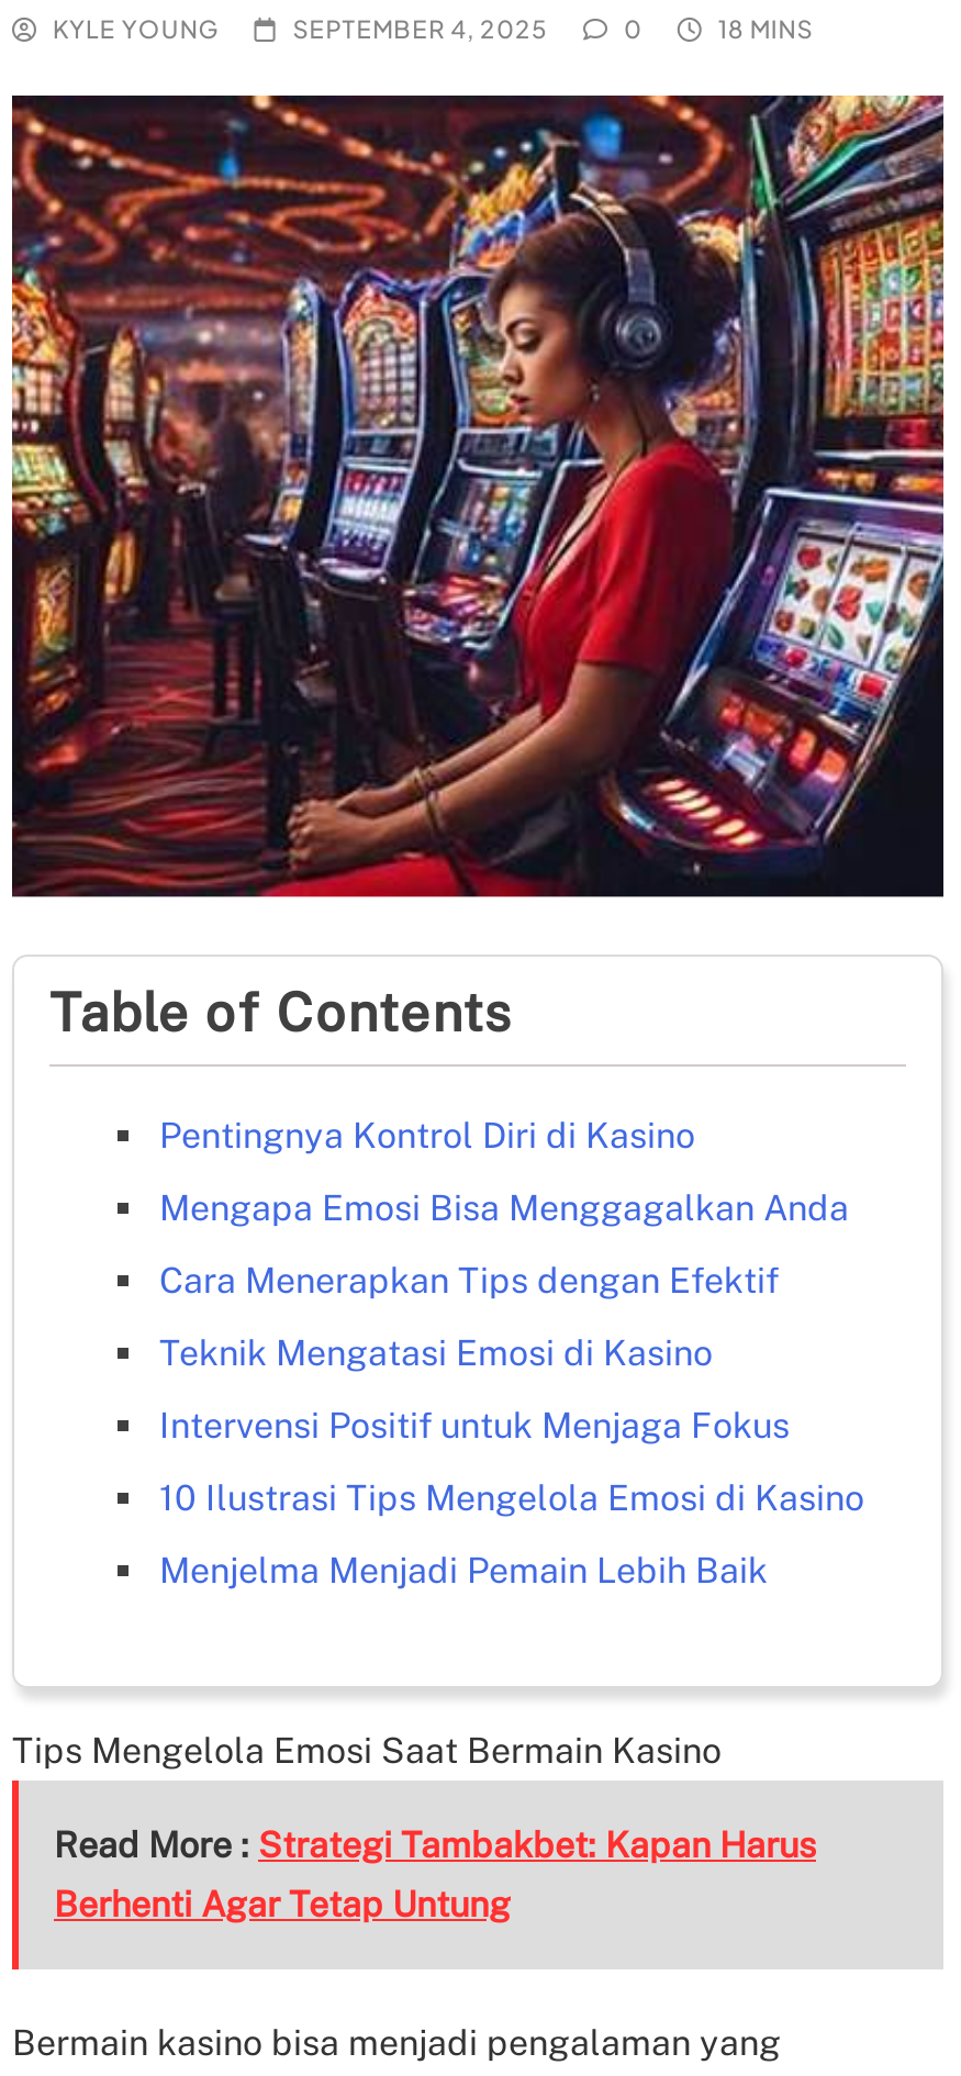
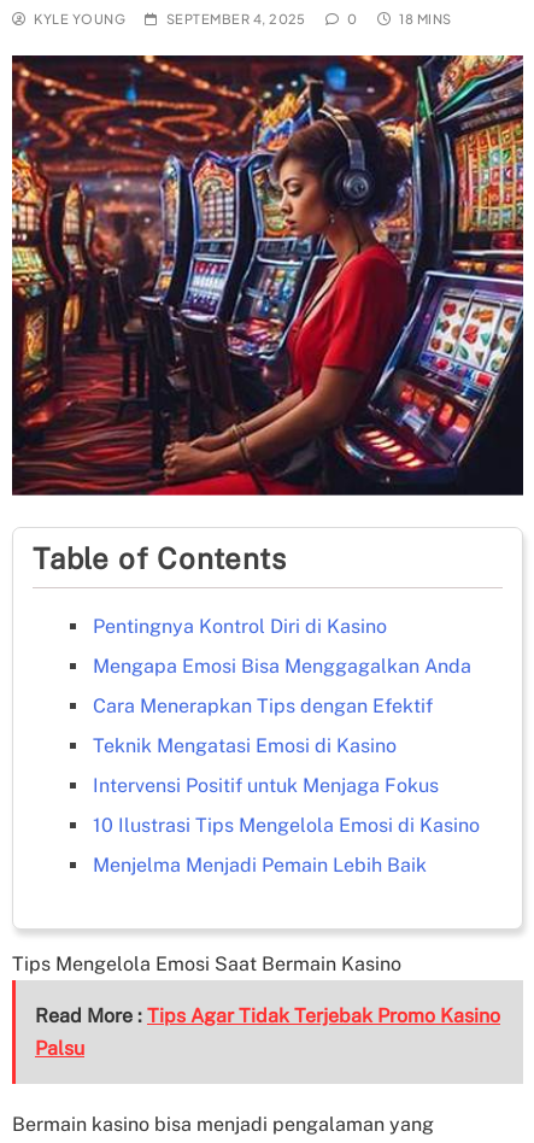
- Read More : Strategi Tambakbet: Kapan Harus
- Berhenti Agar Tetap Untung
+ Read More : Tips Agar Tidak Terjebak Promo Kasino
+ Palsu
